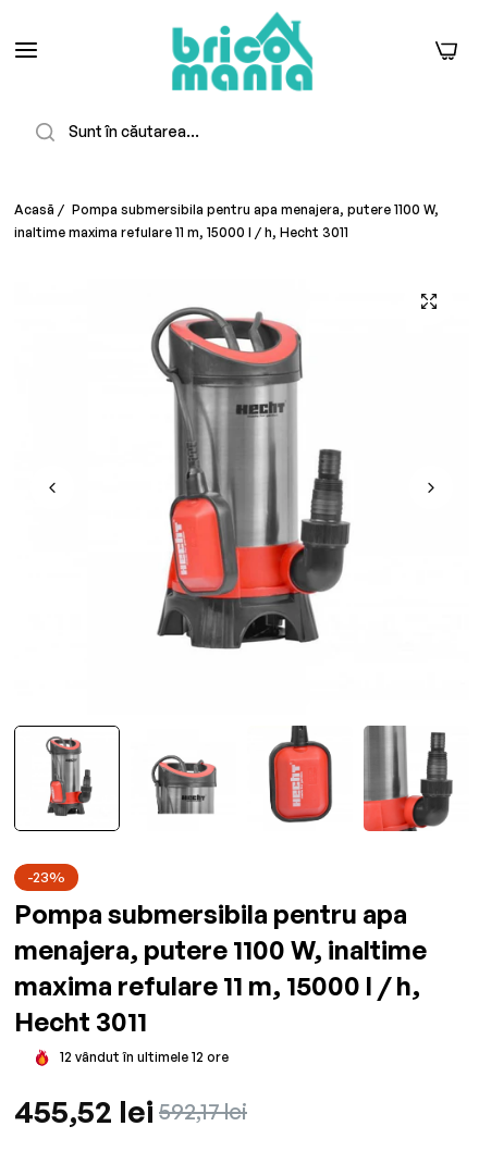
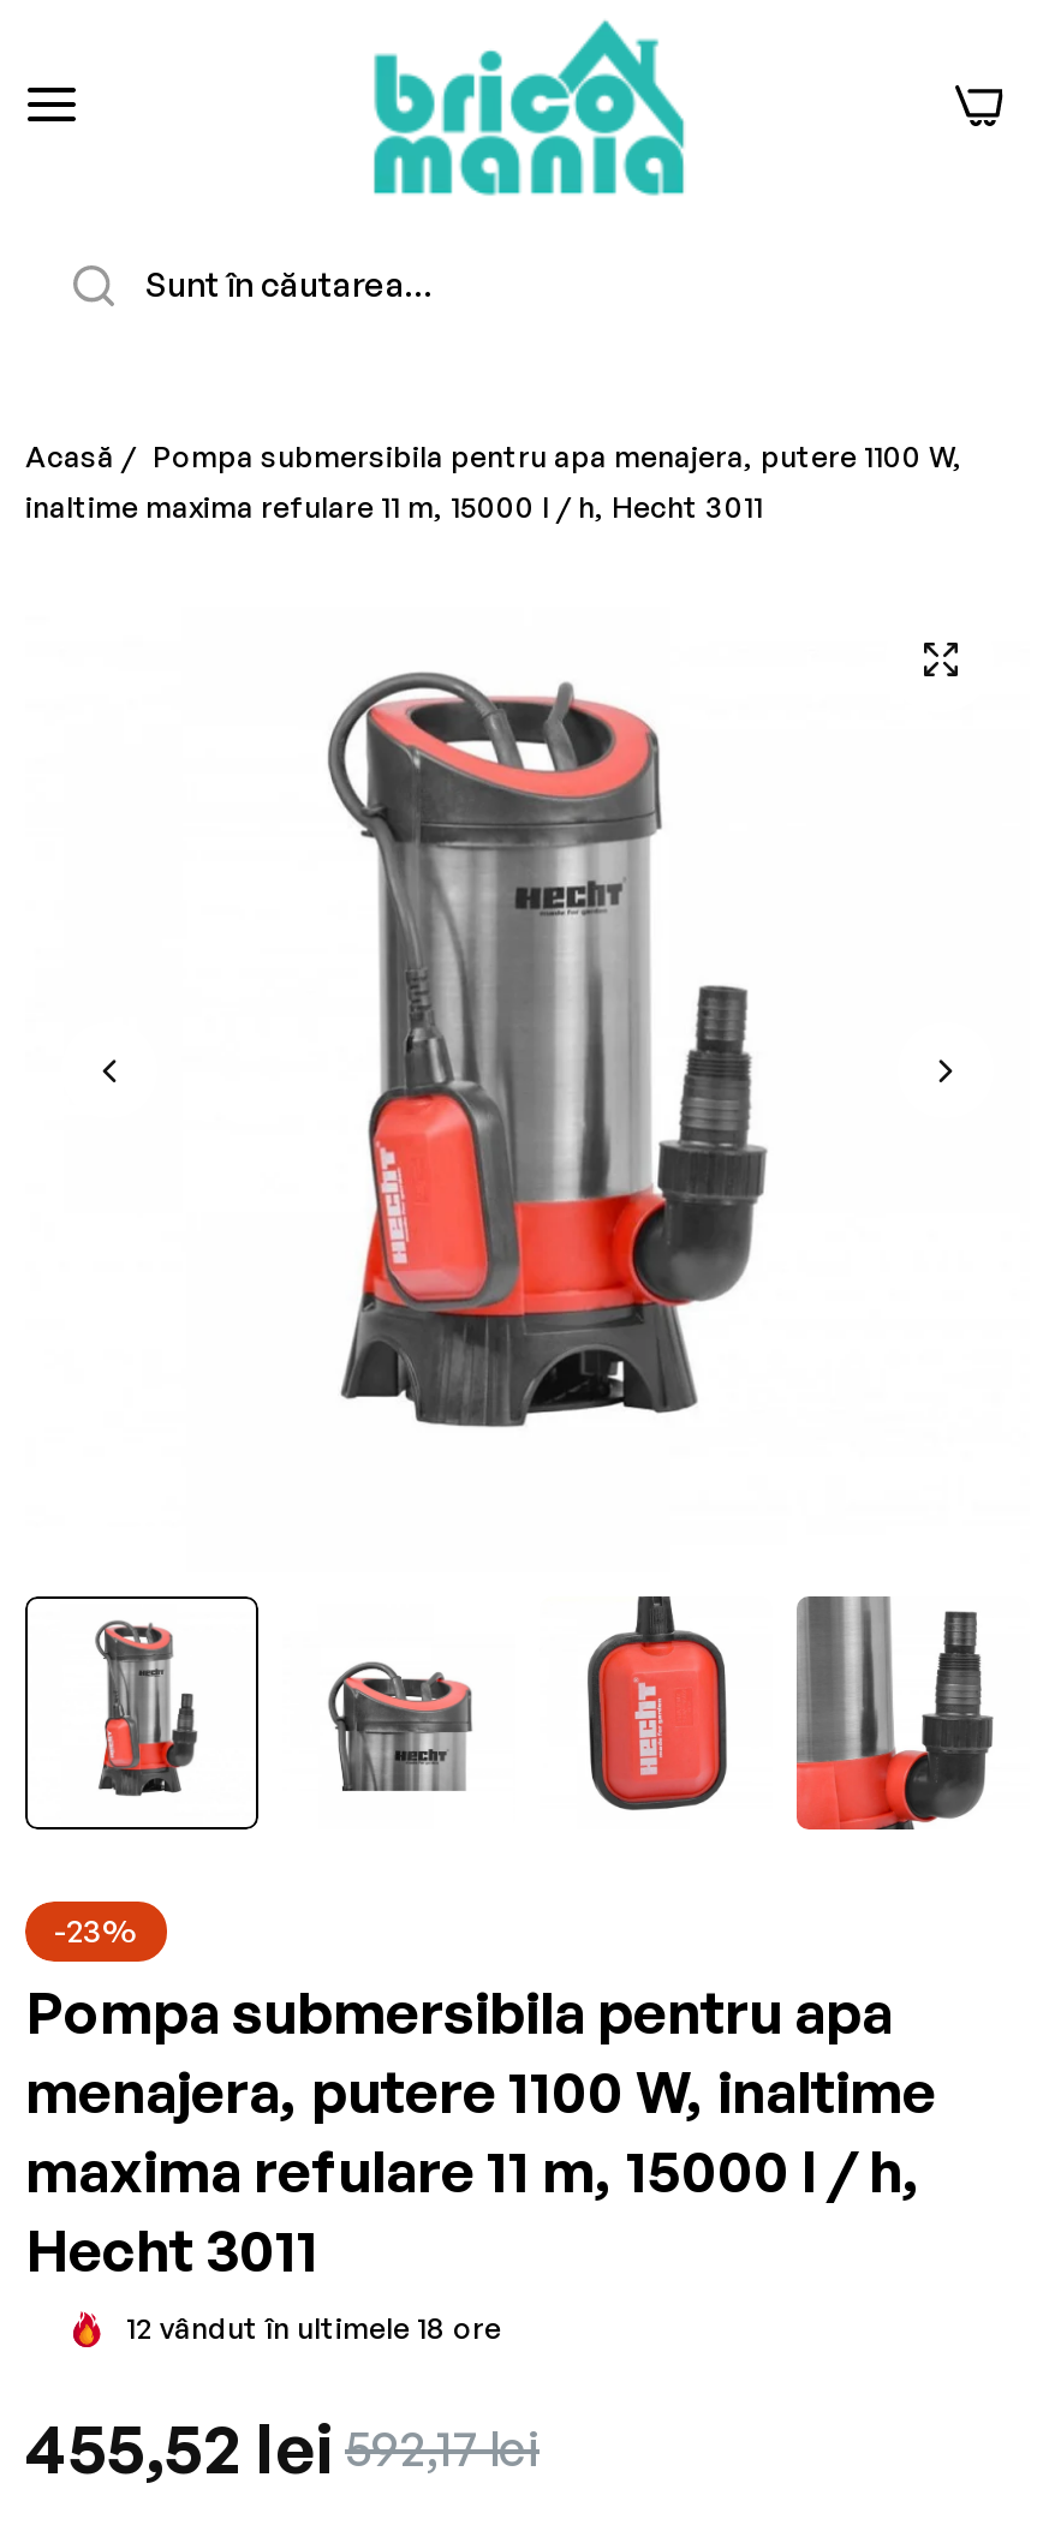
- 12 vândut în ultimele 12 ore
+ 12 vândut în ultimele 18 ore
